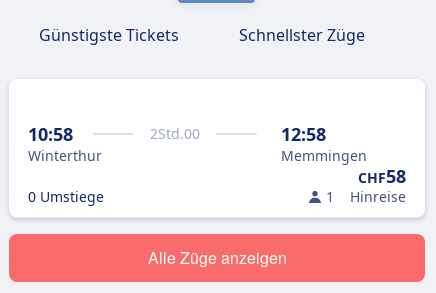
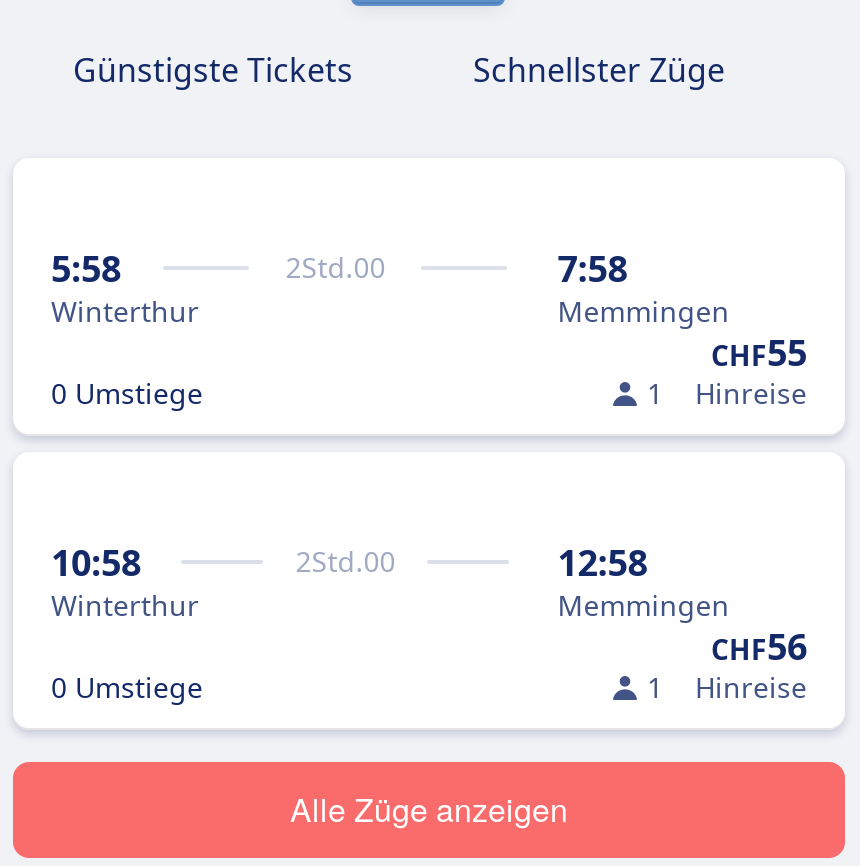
+ 5:58
+ 2Std.00
+ Winterthur

+ 7:58
+ Memmingen
+ CHF55
+ 1
+ Hinreise
+ 0 Umstiege

- CHF58
+ CHF56
